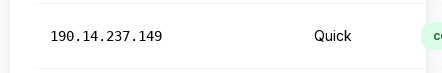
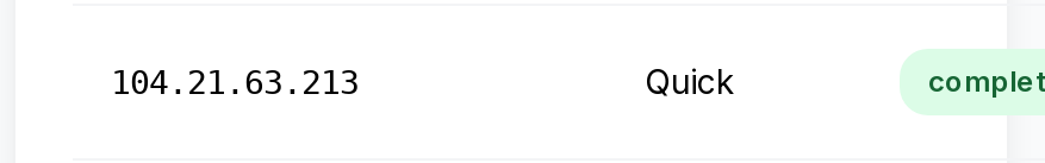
- 190.14.237.149
+ 104.21.63.213
